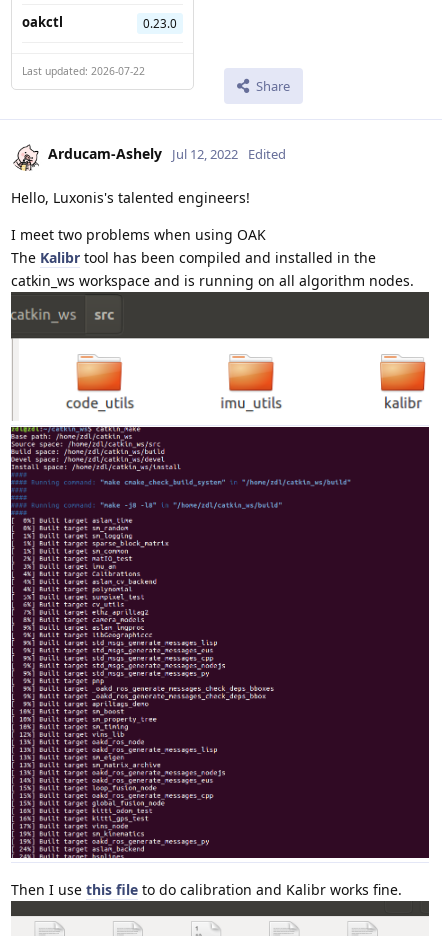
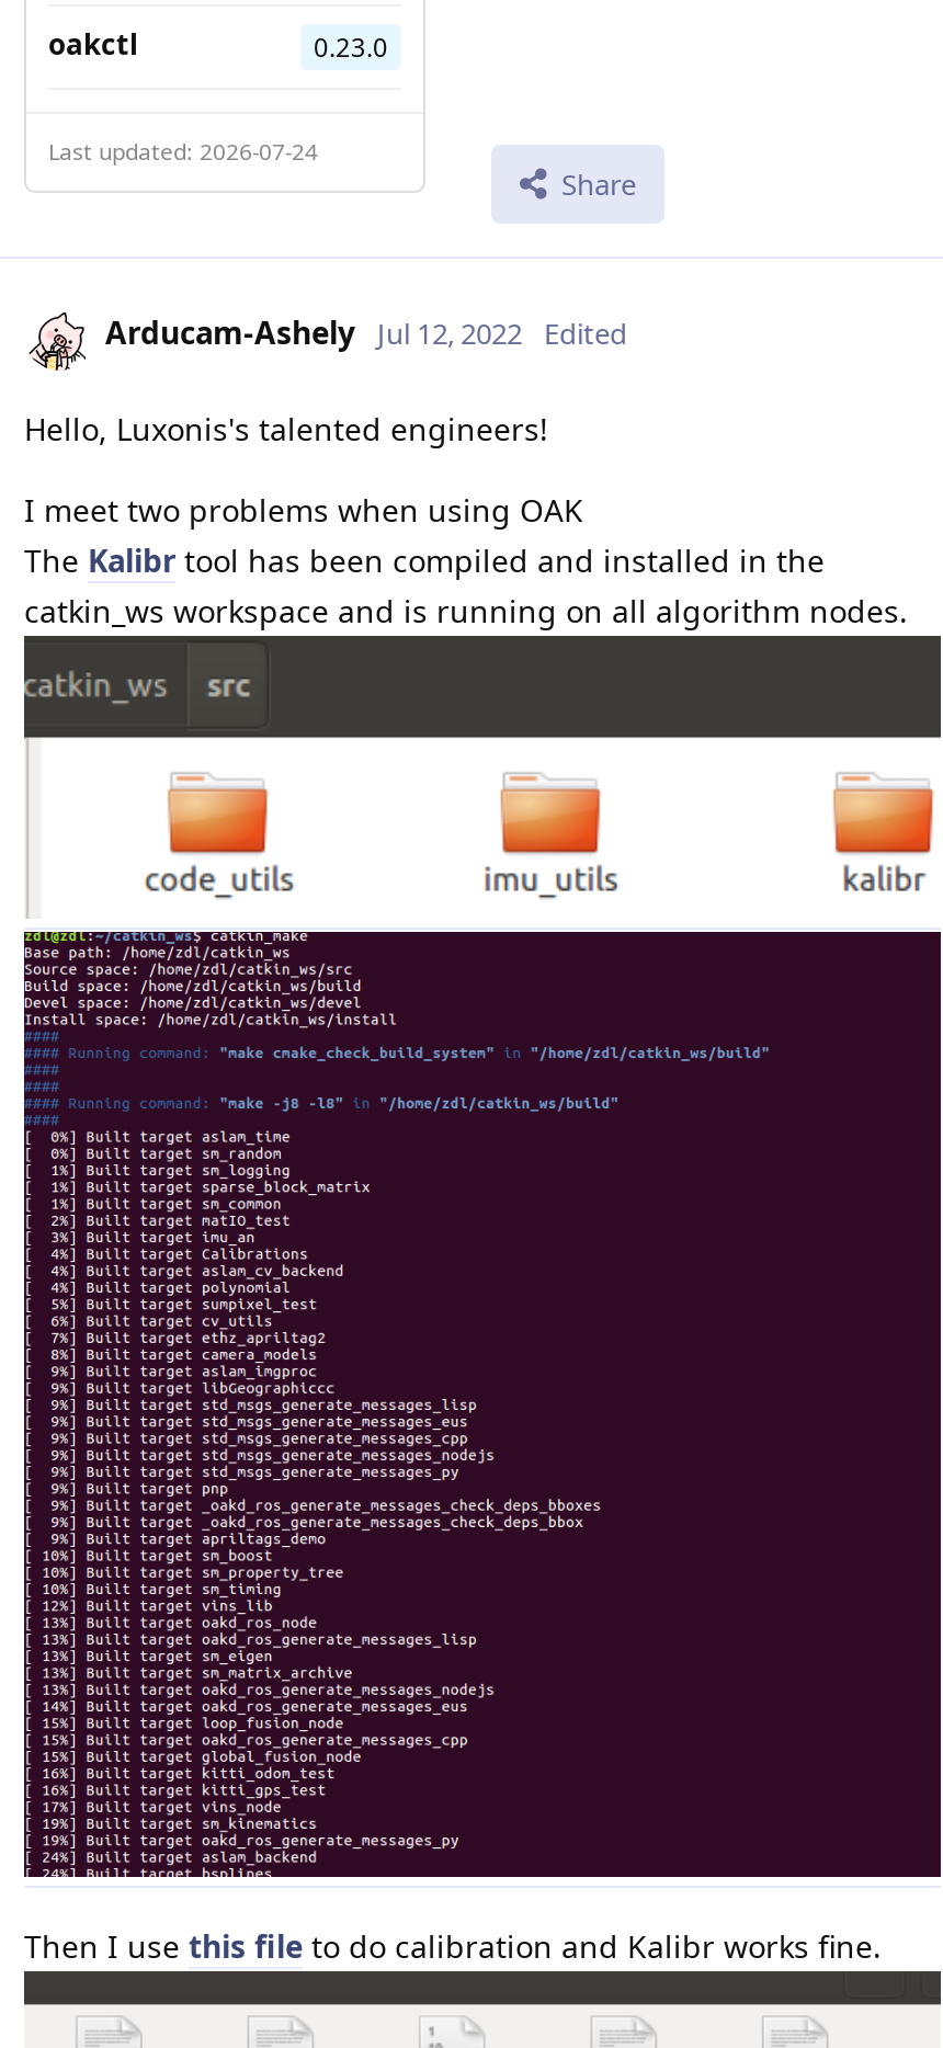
- Last updated: 2026-07-22
+ Last updated: 2026-07-24
